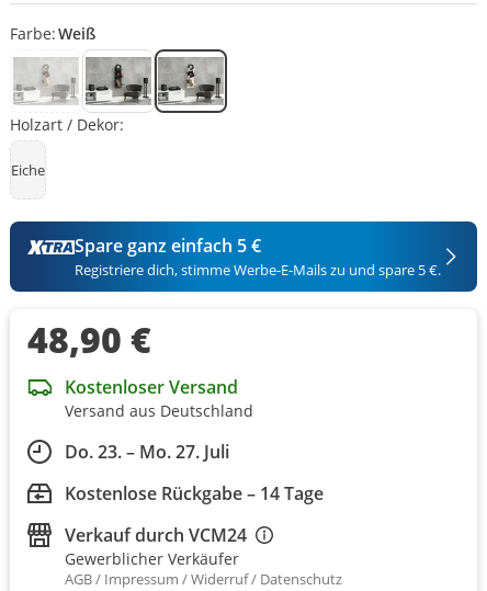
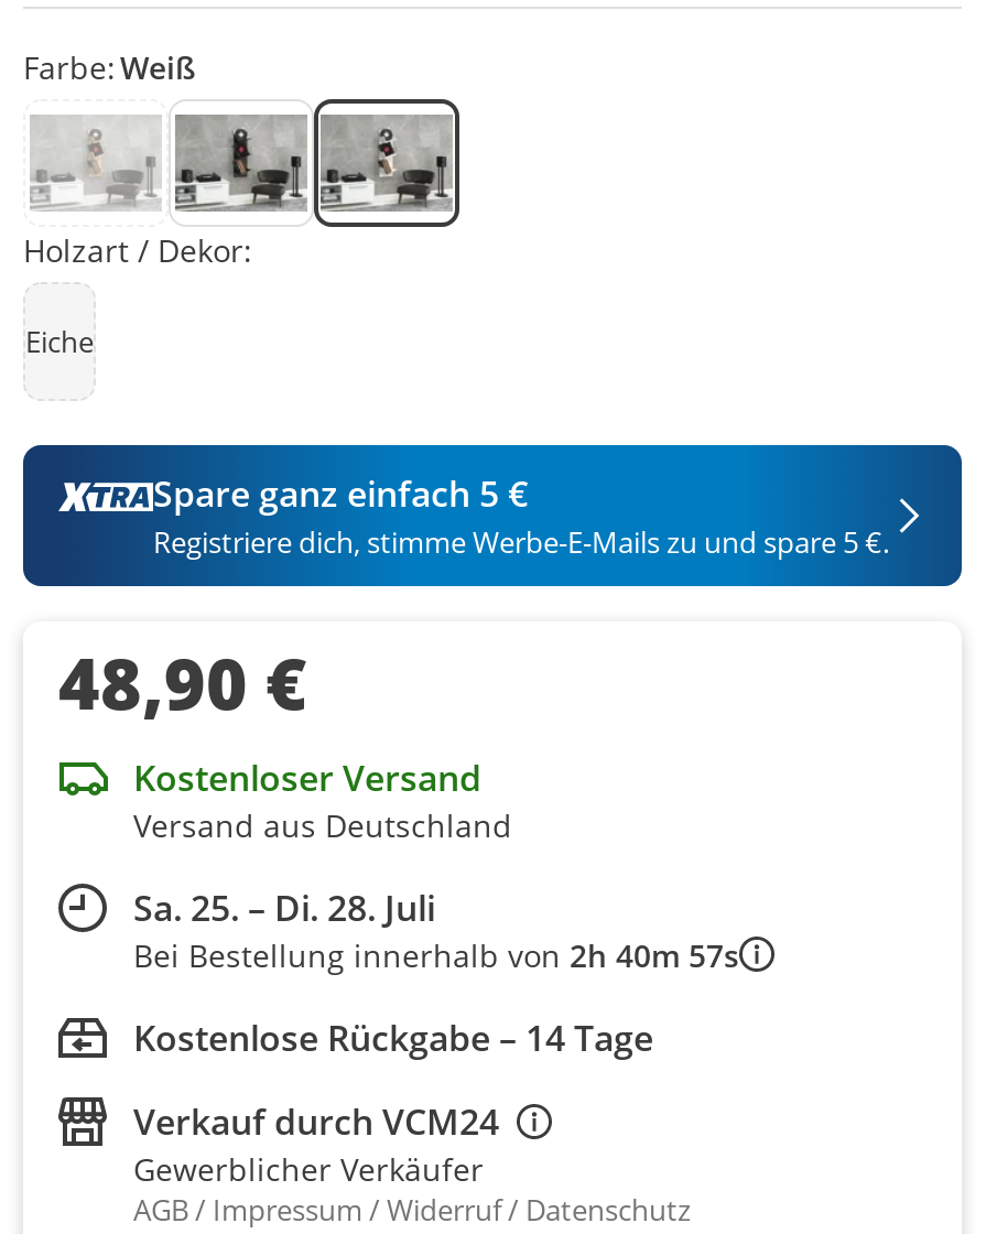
- Do. 23. – Mo. 27. Juli
+ Sa. 25. – Di. 28. Juli
+ Bei Bestellung innerhalb von 2h 40m 57s
